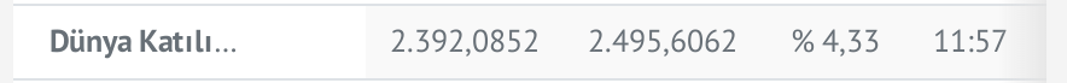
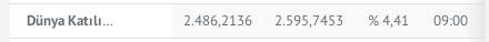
- 2.392,0852
+ 2.486,2136

- 2.495,6062
+ 2.595,7453

- % 4,33
+ % 4,41

- 11:57
+ 09:00
